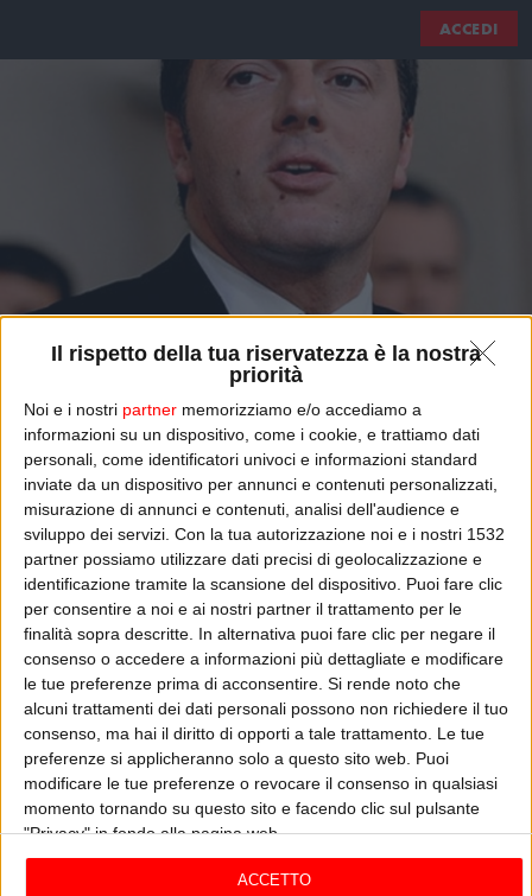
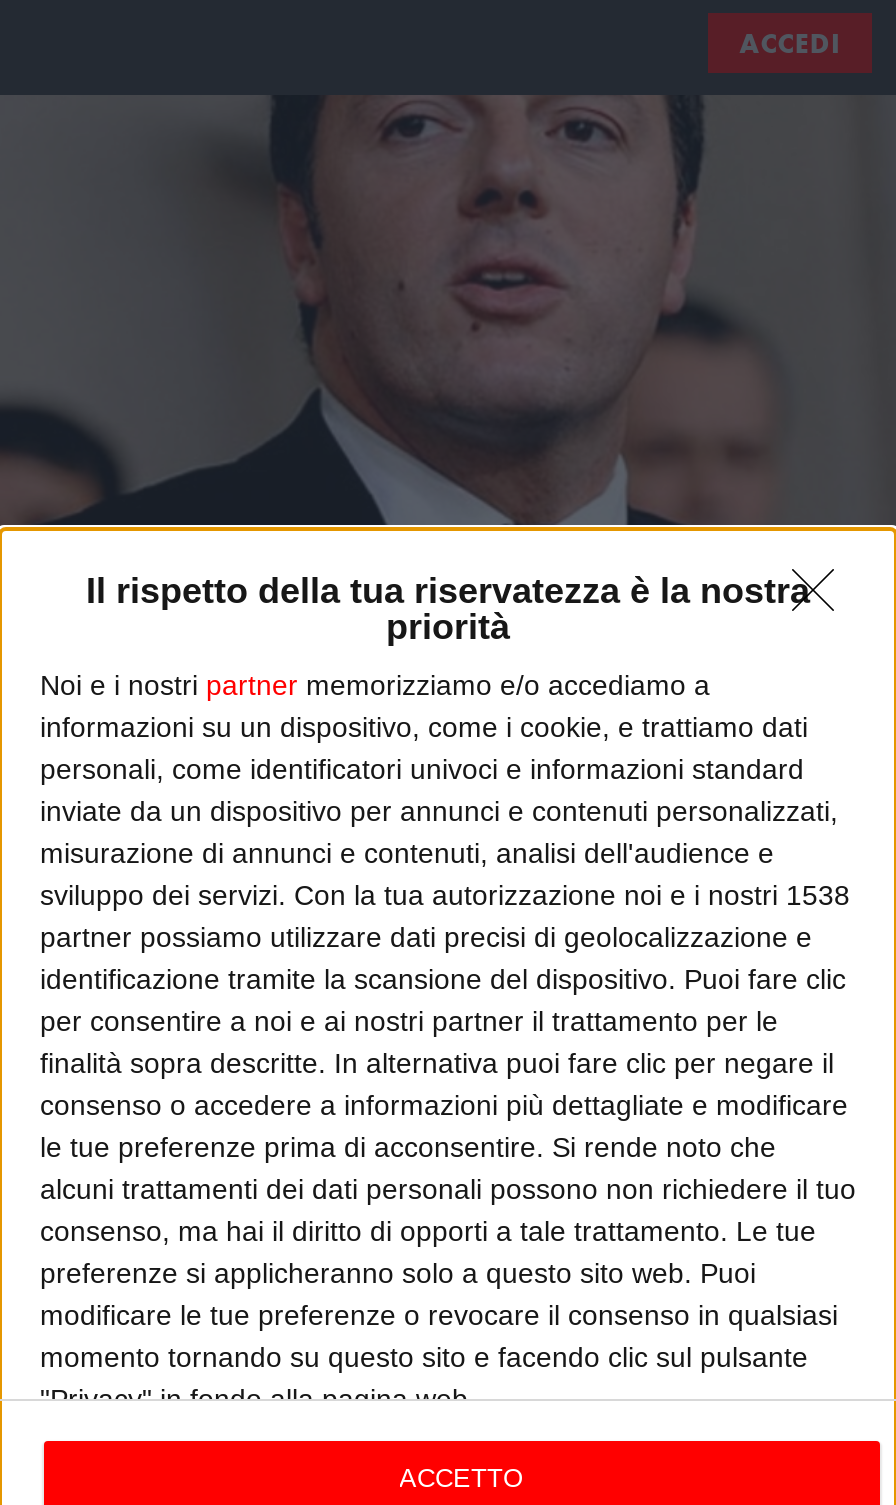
- sviluppo dei servizi. Con la tua autorizzazione noi e i nostri 1532
+ sviluppo dei servizi. Con la tua autorizzazione noi e i nostri 1538
